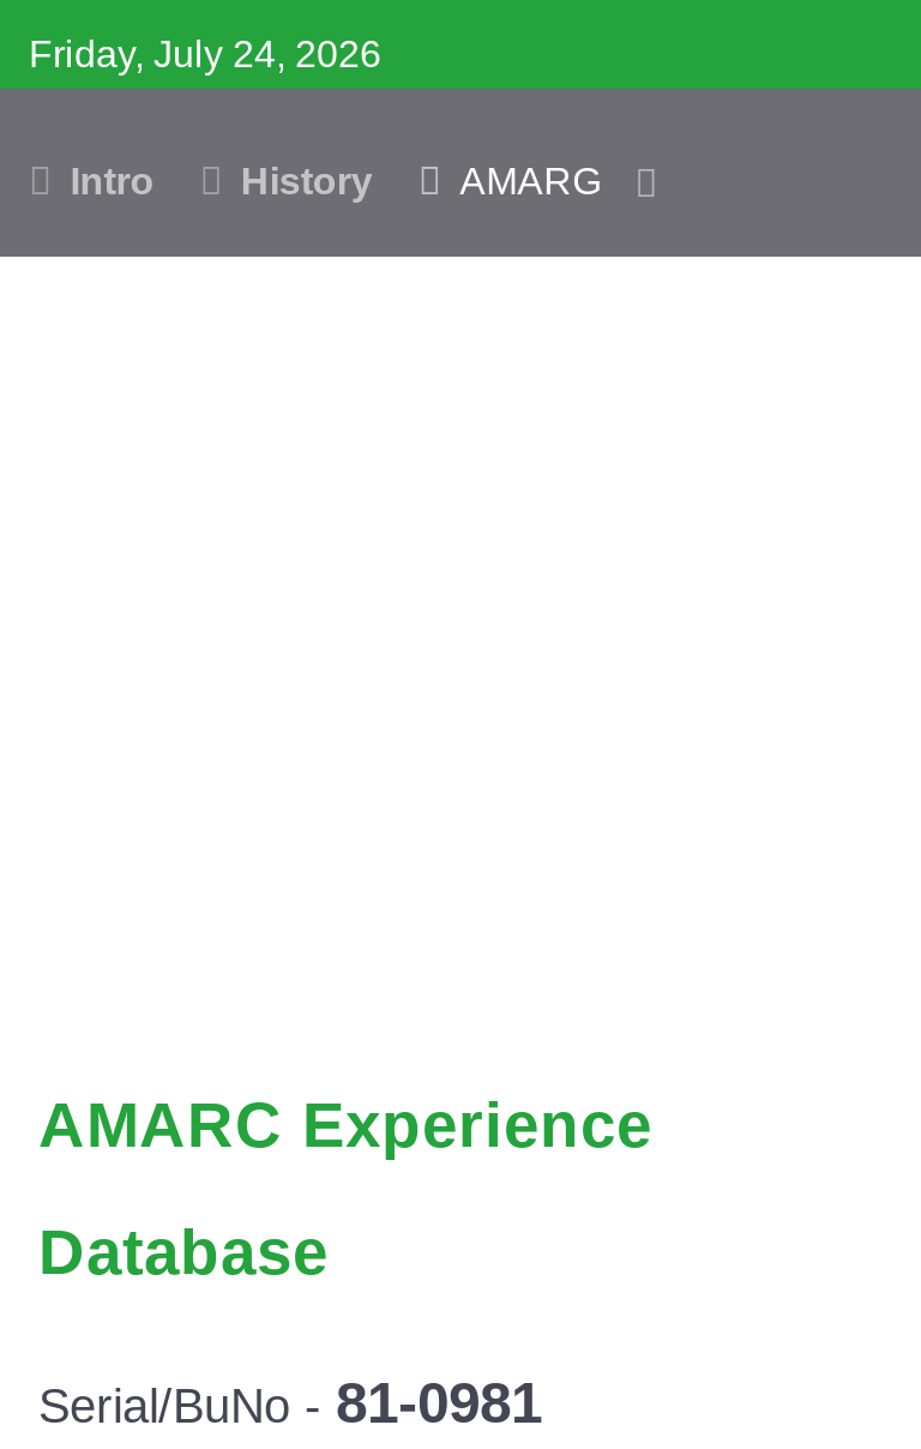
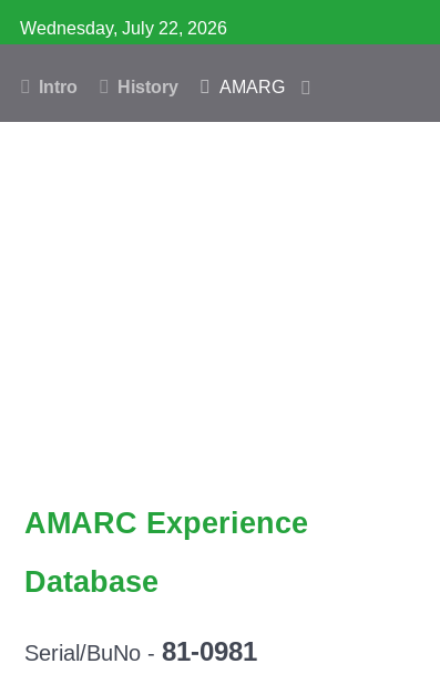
- Friday, July 24, 2026
+ Wednesday, July 22, 2026
